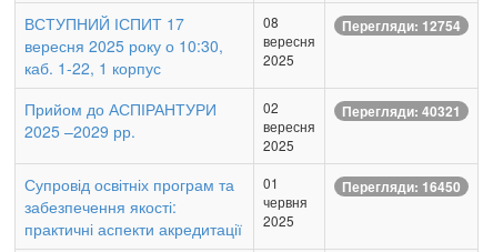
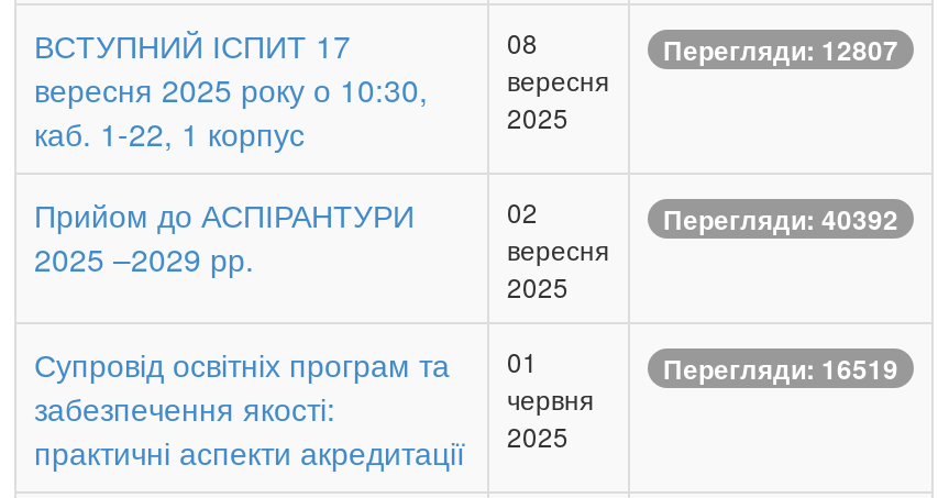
- Перегляди: 12754
+ Перегляди: 12807

- Перегляди: 40321
+ Перегляди: 40392

- Перегляди: 16450
+ Перегляди: 16519
